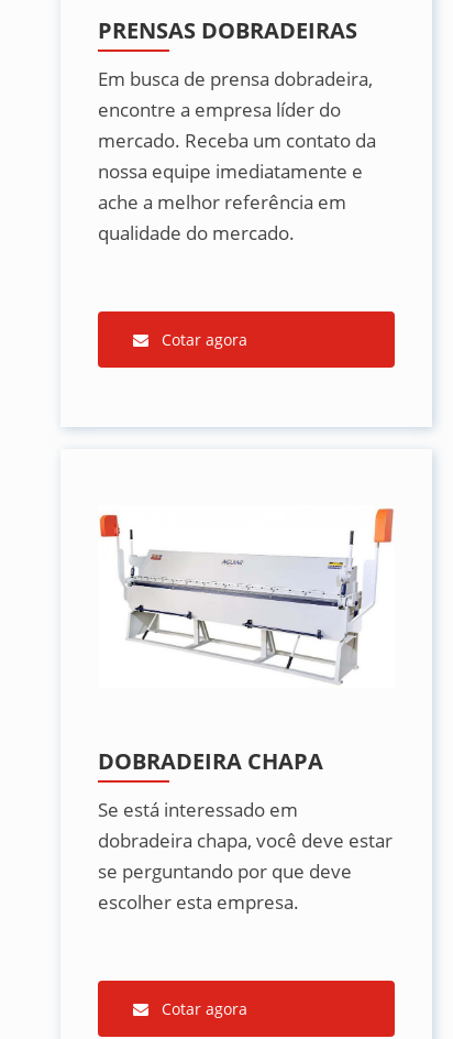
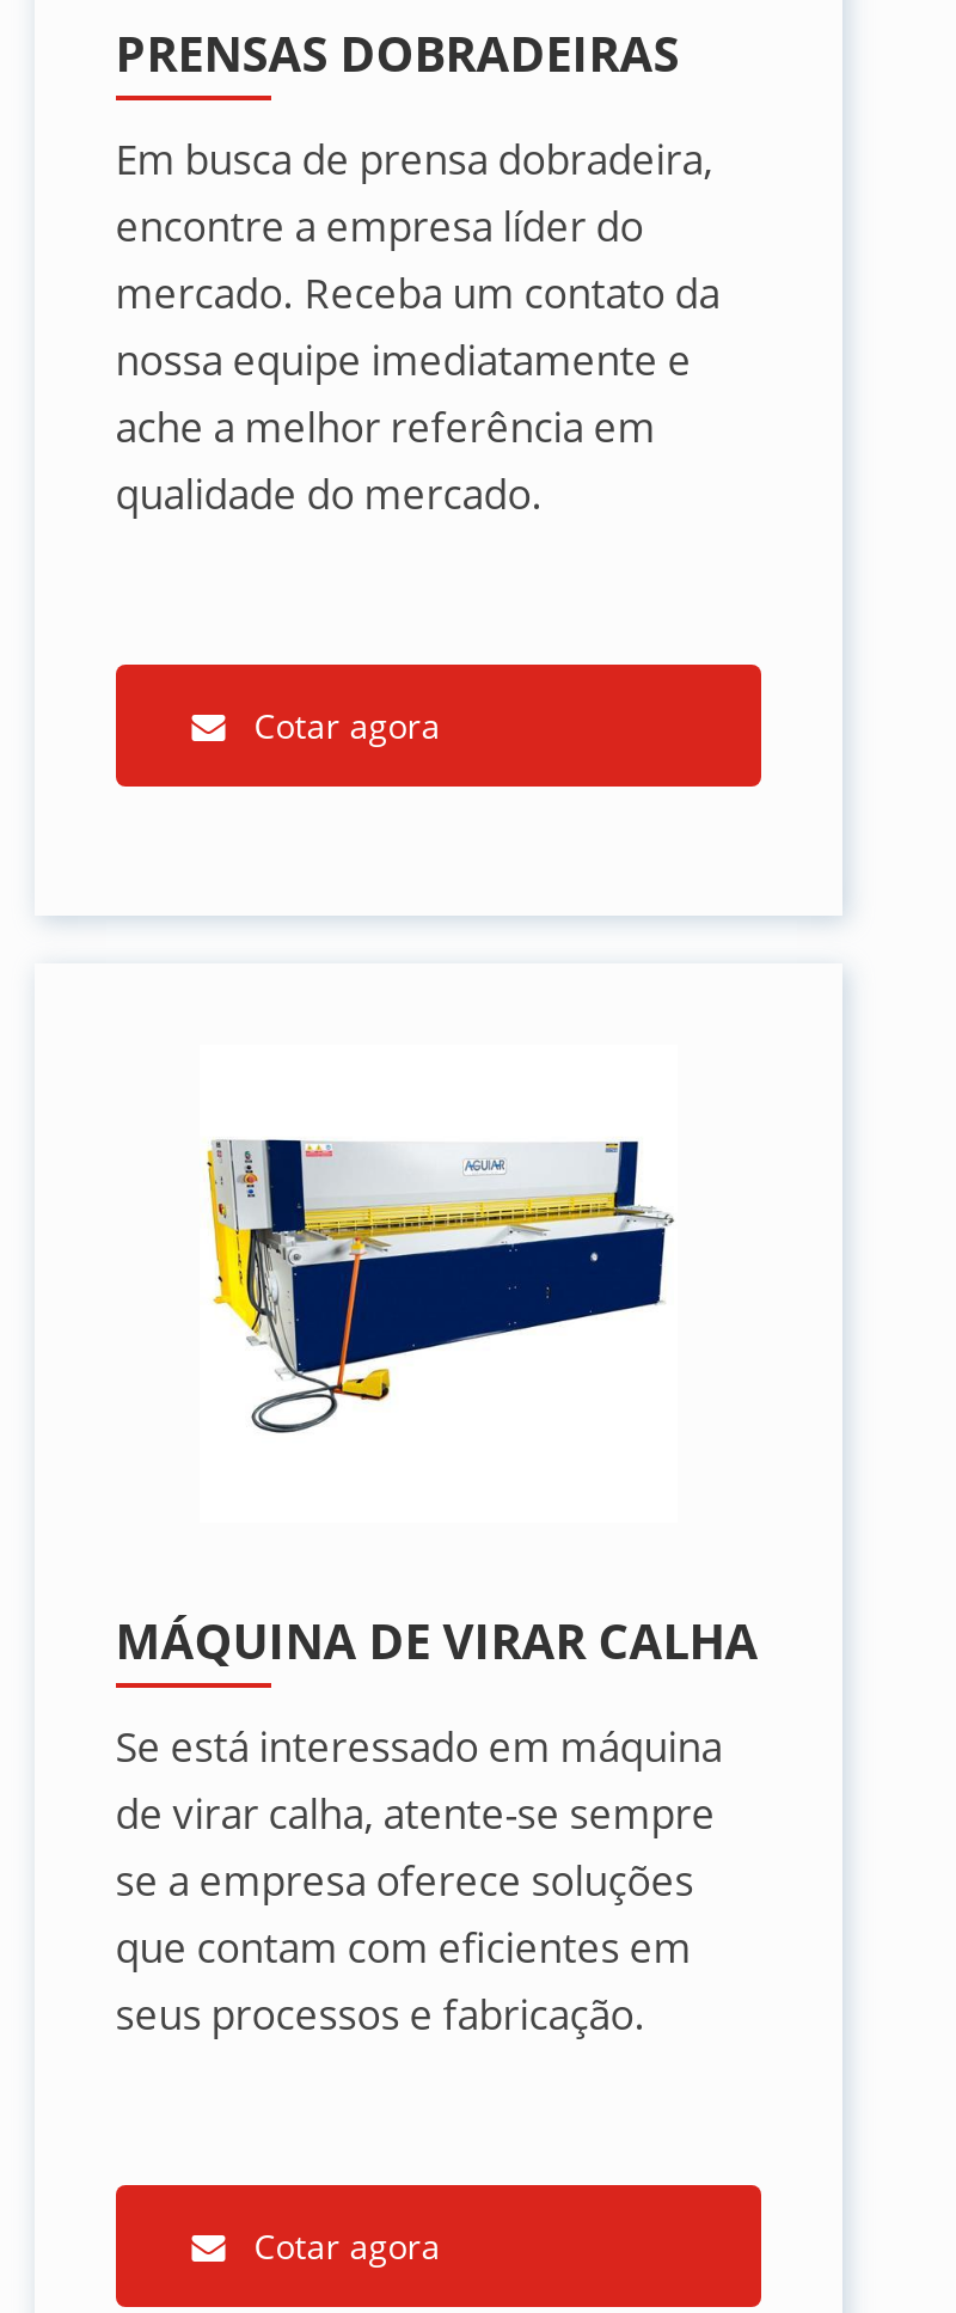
- [image]
+ [image]

- DOBRADEIRA CHAPA
+ MÁQUINA DE VIRAR CALHA

- Se está interessado em
- dobradeira chapa, você deve estar
- se perguntando por que deve
- escolher esta empresa.
+ Se está interessado em máquina
+ de virar calha, atente-se sempre
+ se a empresa oferece soluções
+ que contam com eficientes em
+ seus processos e fabricação.
